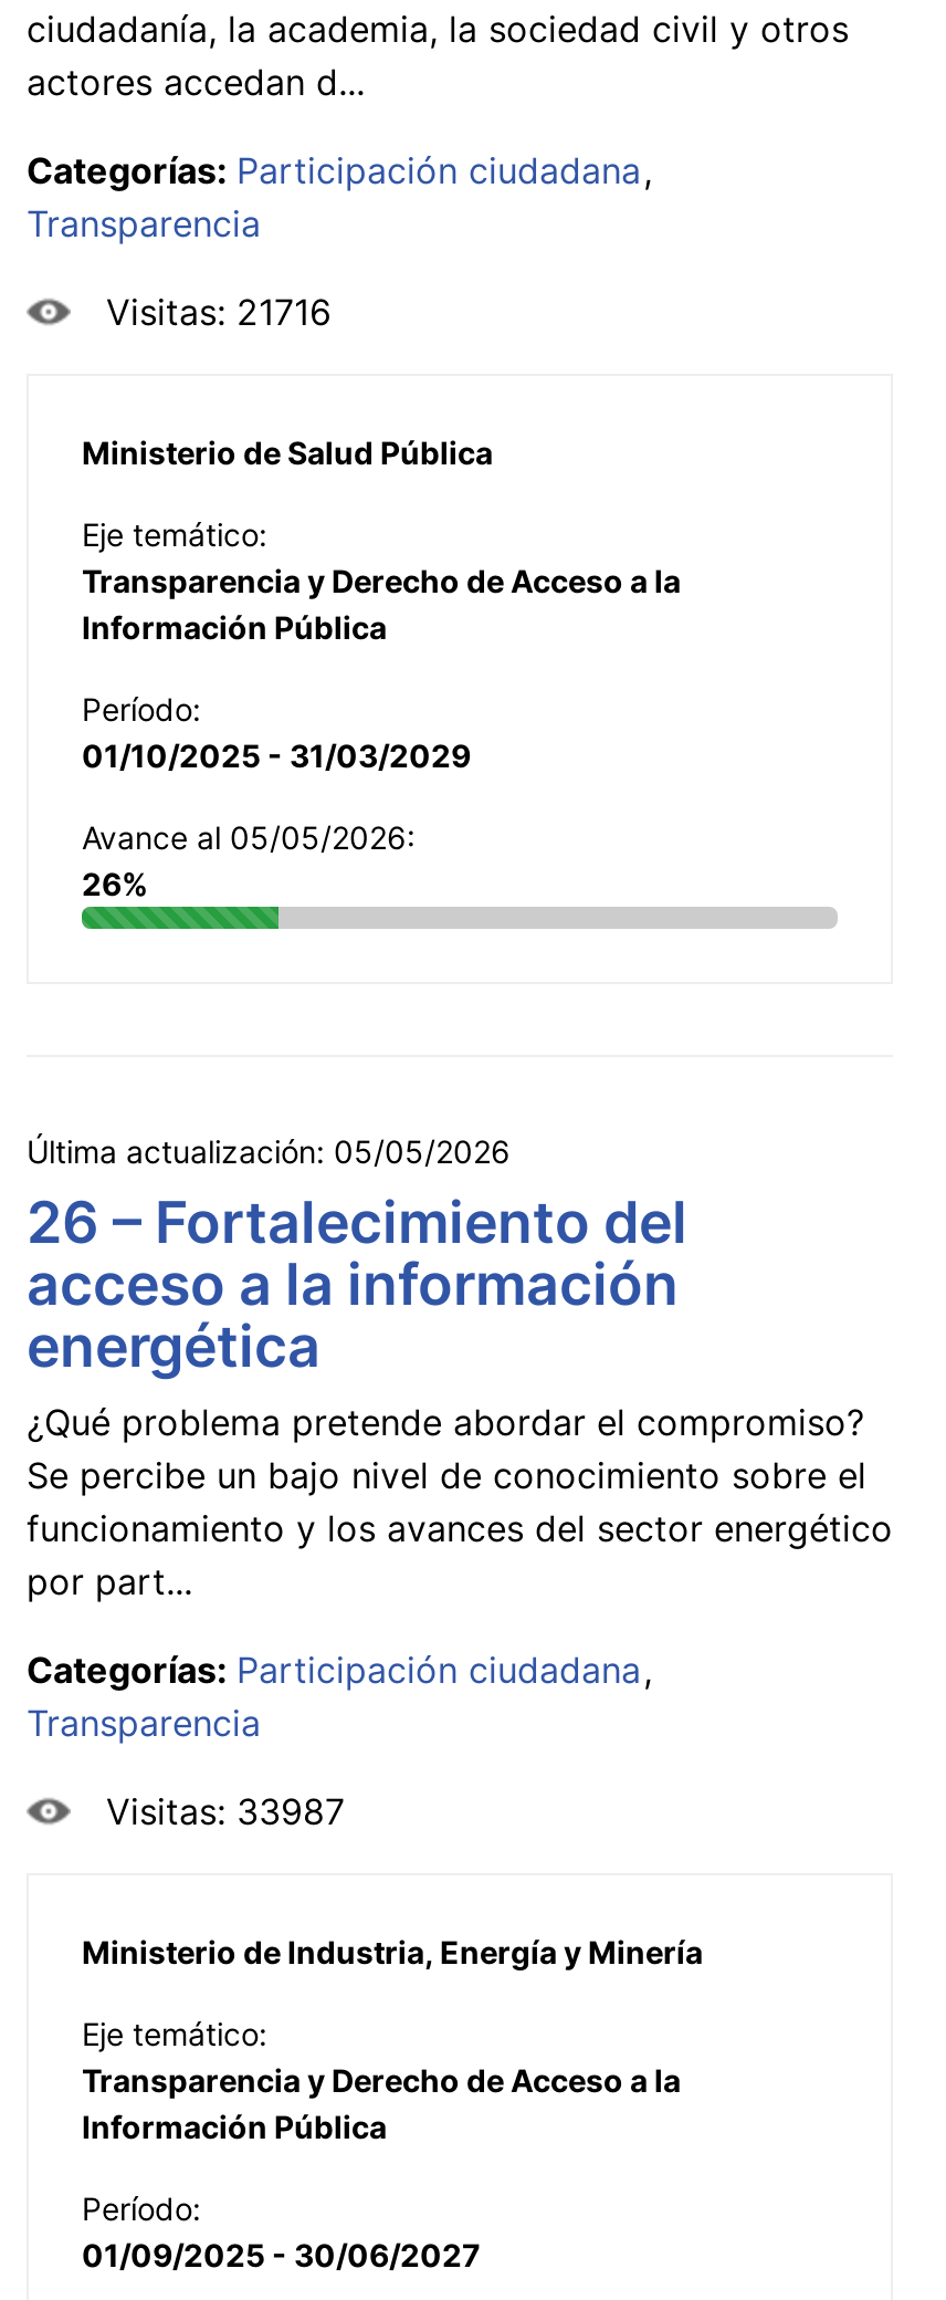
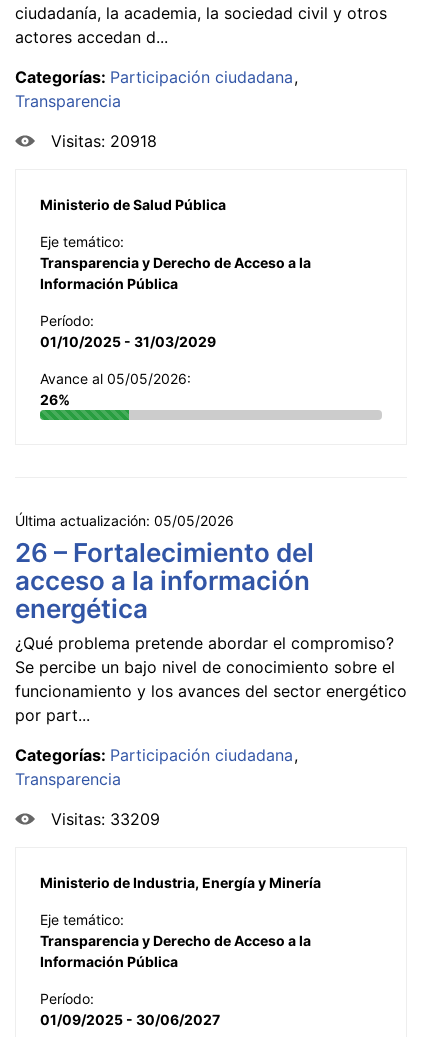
- Visitas: 21716
+ Visitas: 20918

- Visitas: 33987
+ Visitas: 33209
